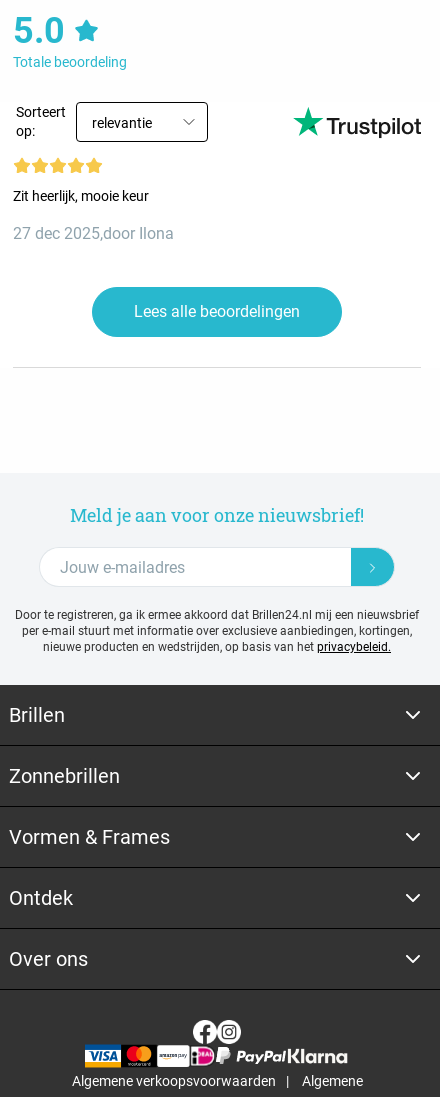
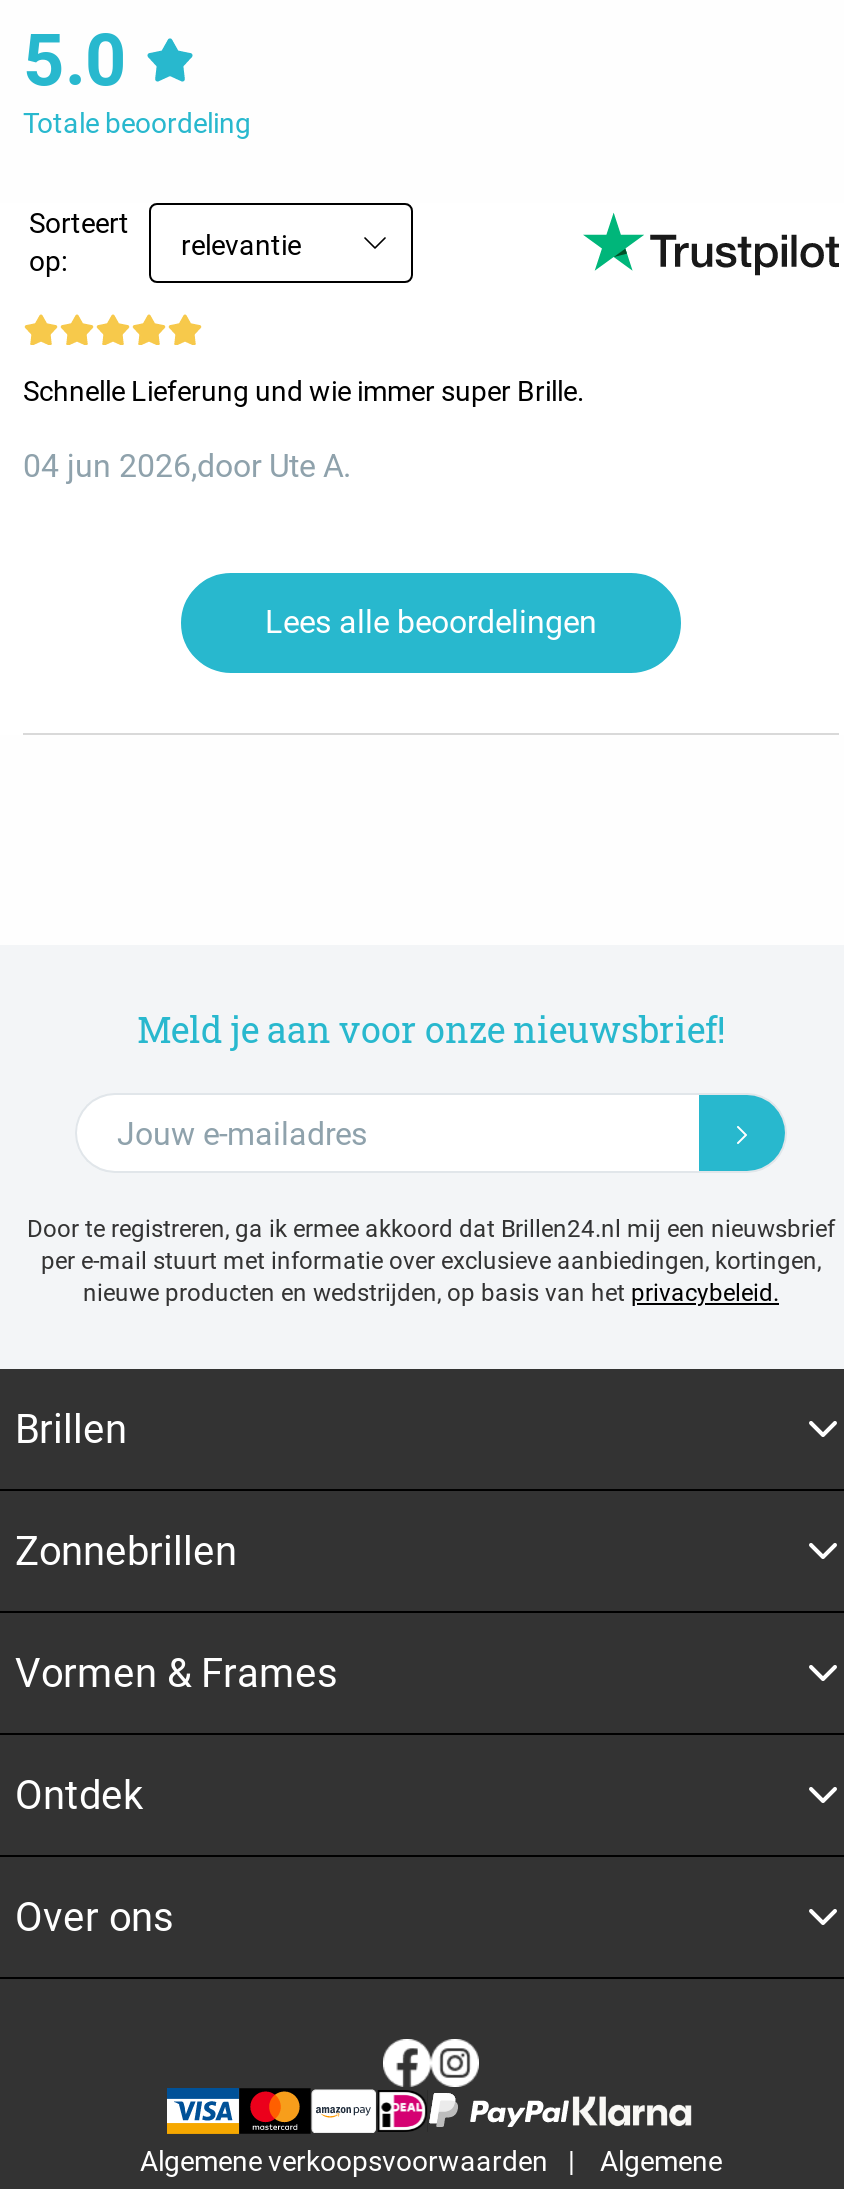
- Zit heerlijk, mooie keur
+ Schnelle Lieferung und wie immer super Brille.

- 27 dec 2025,door Ilona
+ 04 jun 2026,door Ute A.
